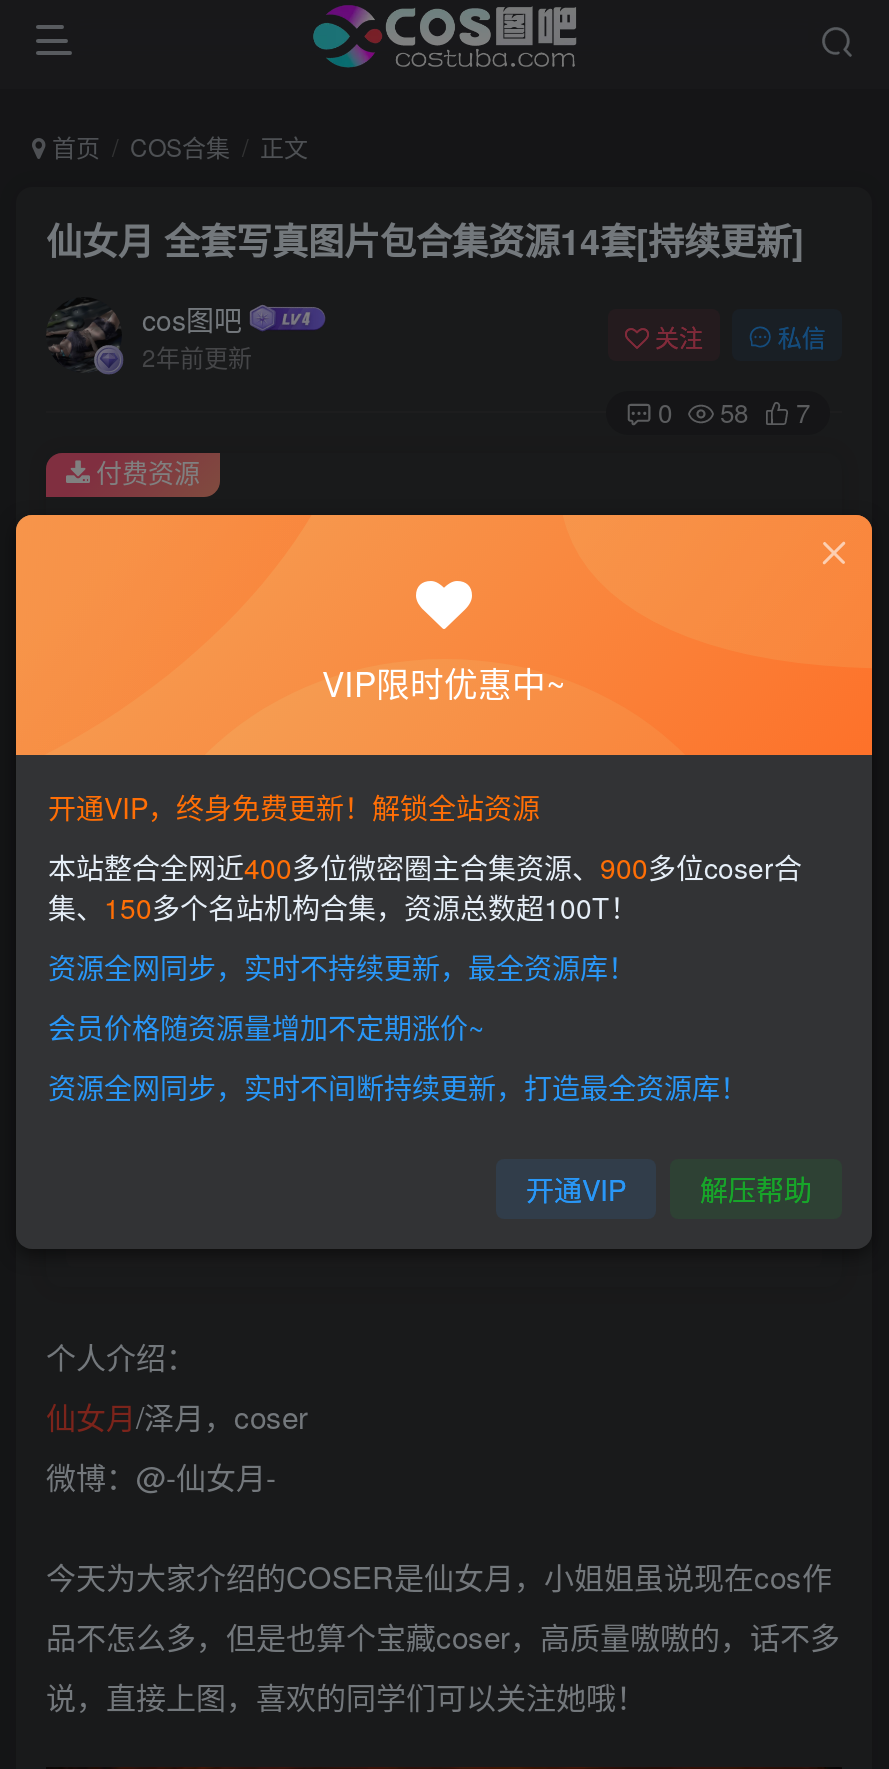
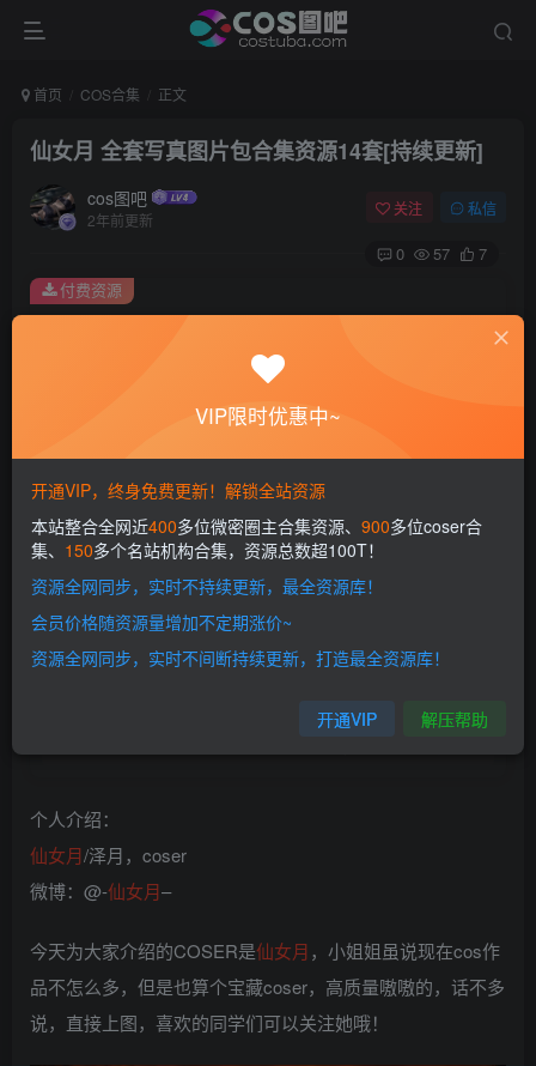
- 0 58 7
+ 0 57 7

- 微博：@-仙女月-
+ 微博：@-仙女月–
